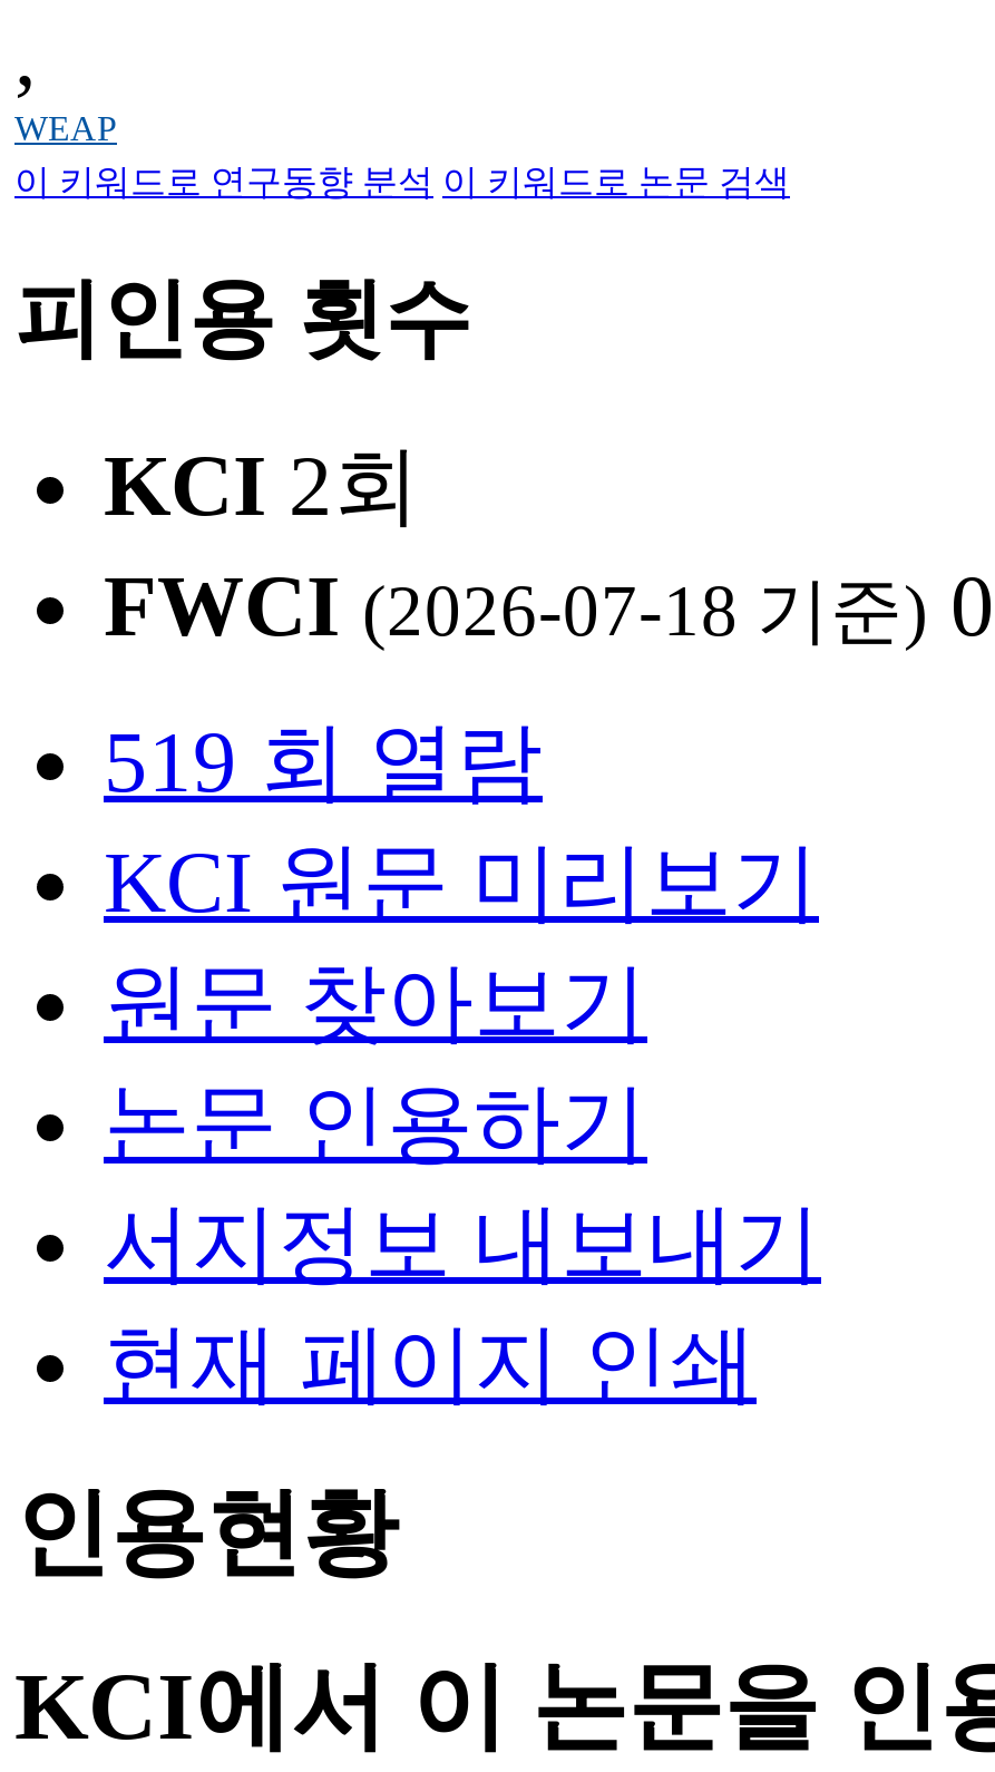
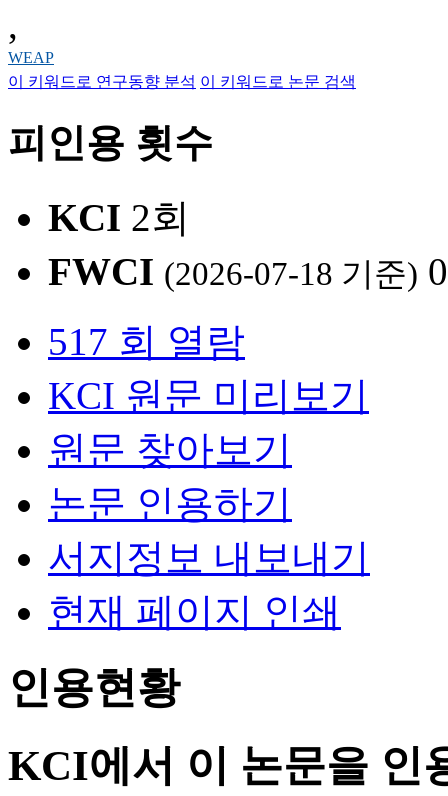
- 519 회 열람
+ 517 회 열람
